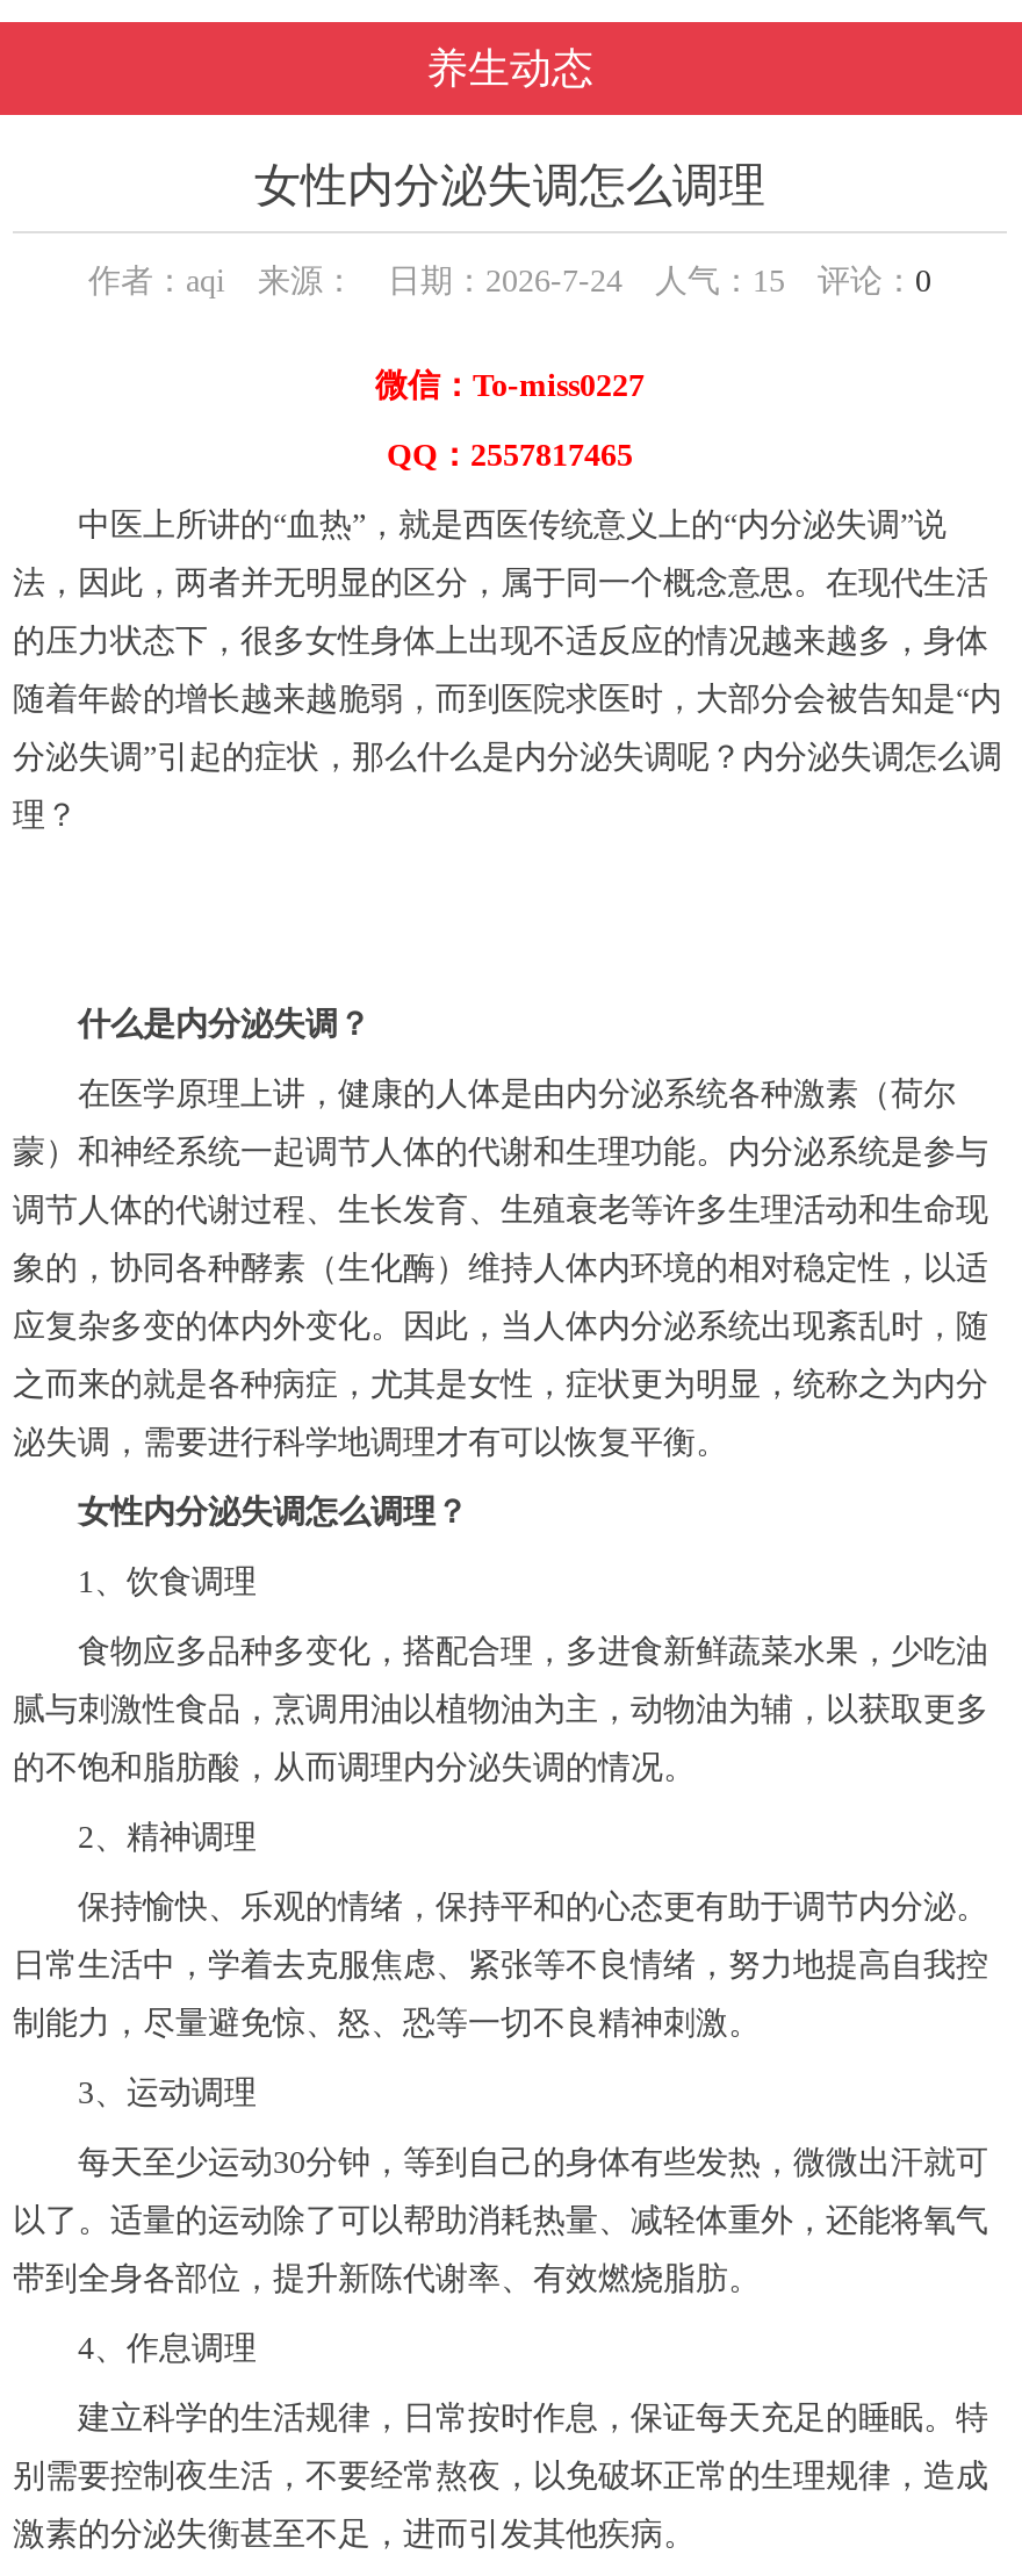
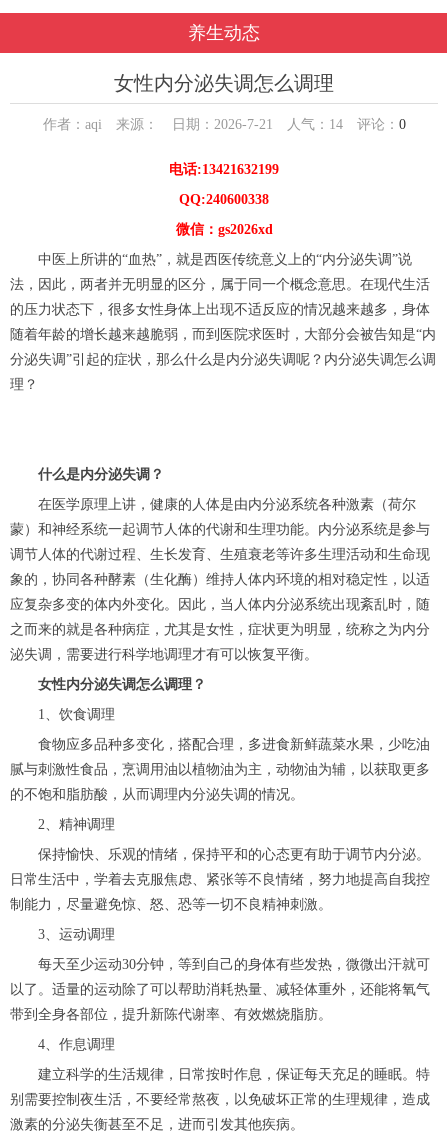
- 作者：aqi 来源： 日期：2026-7-24 人气：15评论：0
- 微信：To-miss0227
- QQ：2557817465
+ 作者：aqi 来源： 日期：2026-7-21 人气：14评论：0
+ 电话:13421632199
+ QQ:240600338
+ 微信：gs2026xd
